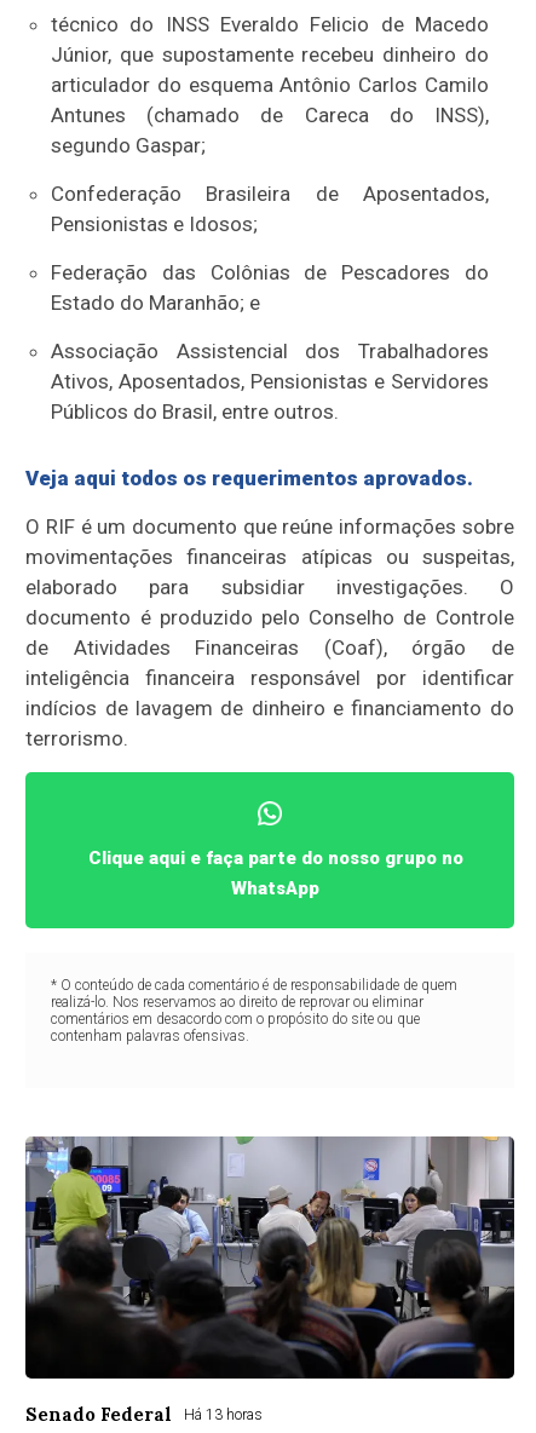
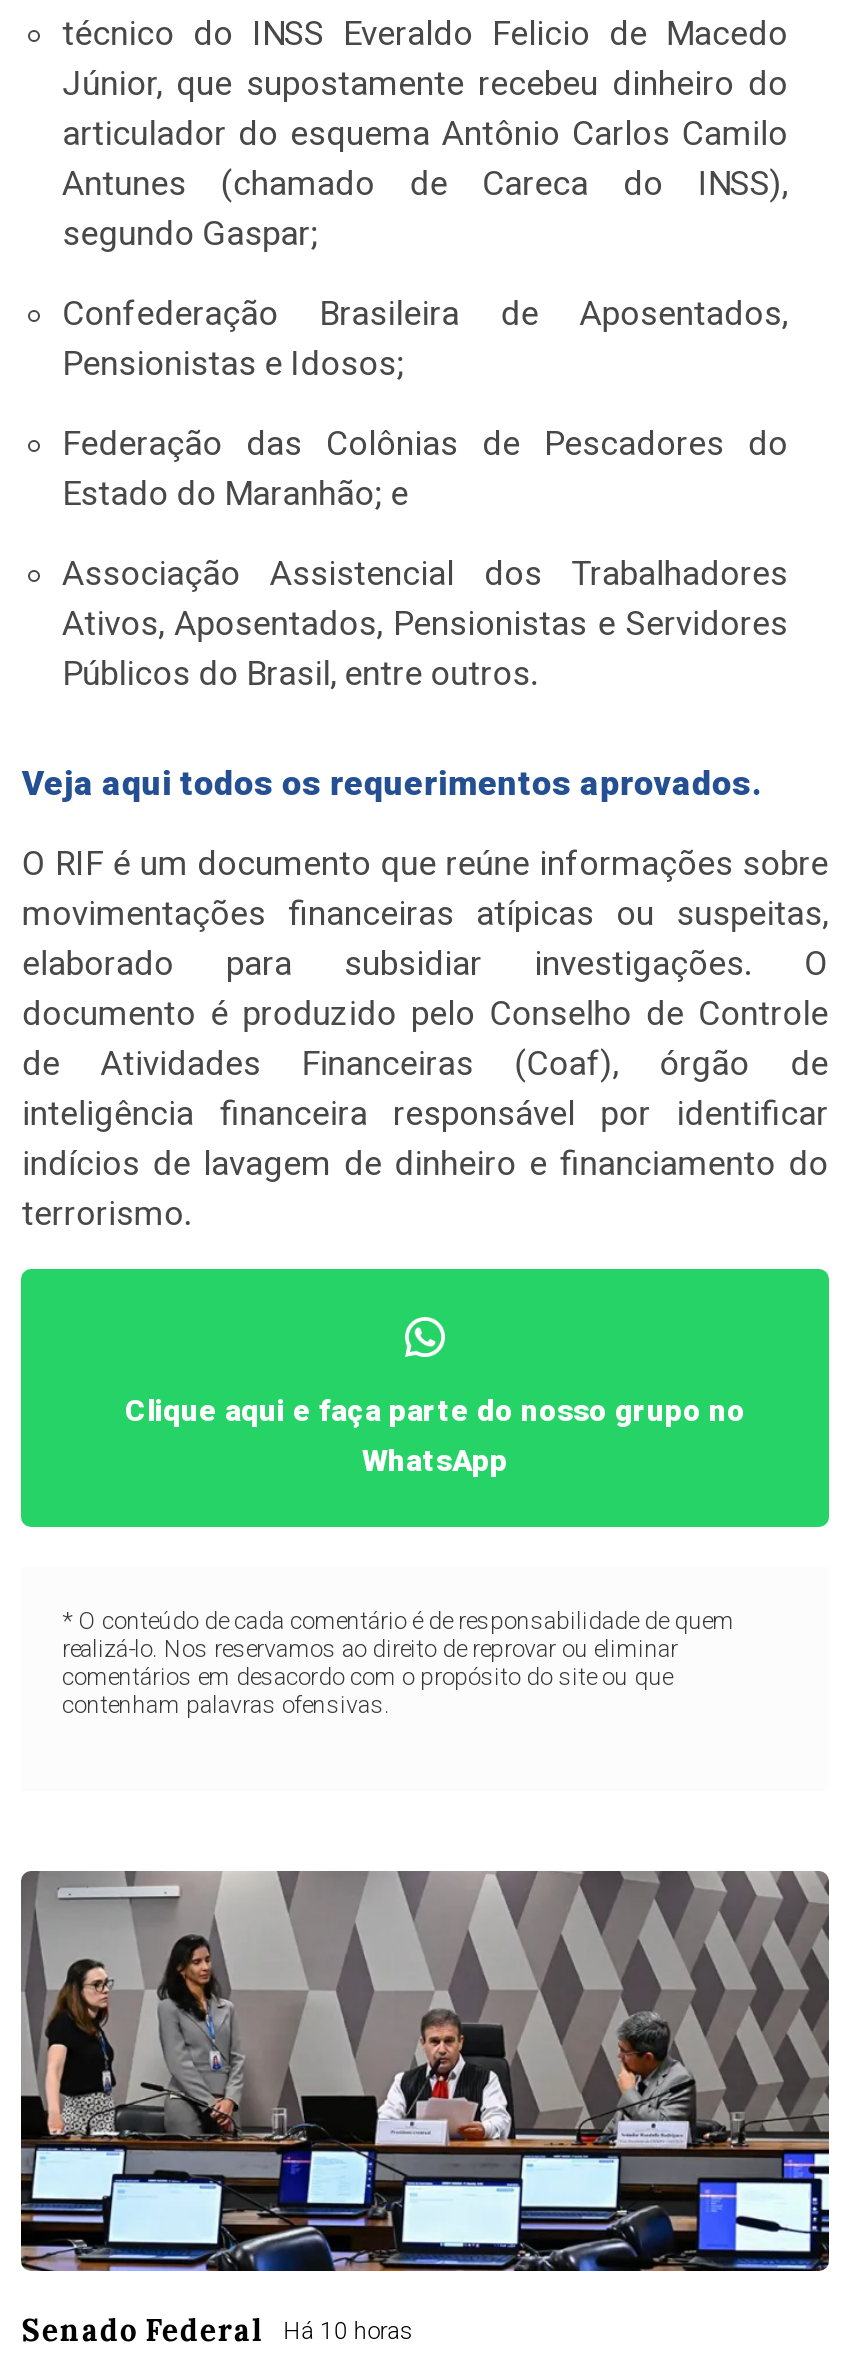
- [image]
- Senado Federal Há 13 horas
+ [image]
+ Senado Federal Há 10 horas
